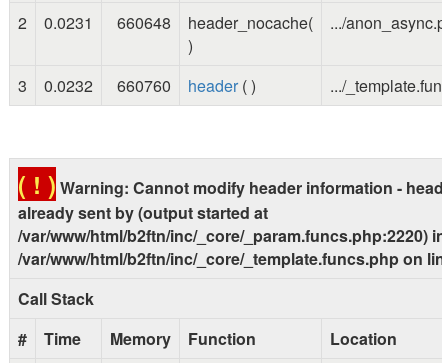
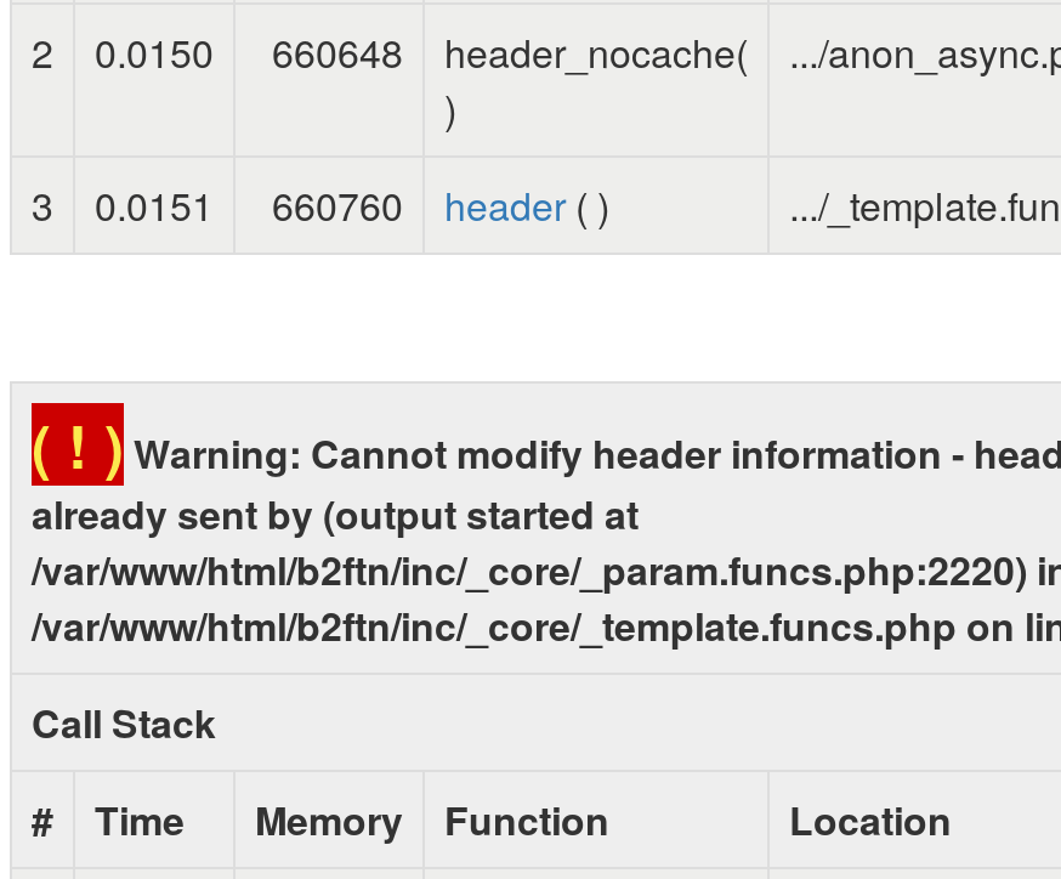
- 0.0231
+ 0.0150

- 3 0.0232 660760 header ( )
+ 3 0.0151 660760 header ( )
